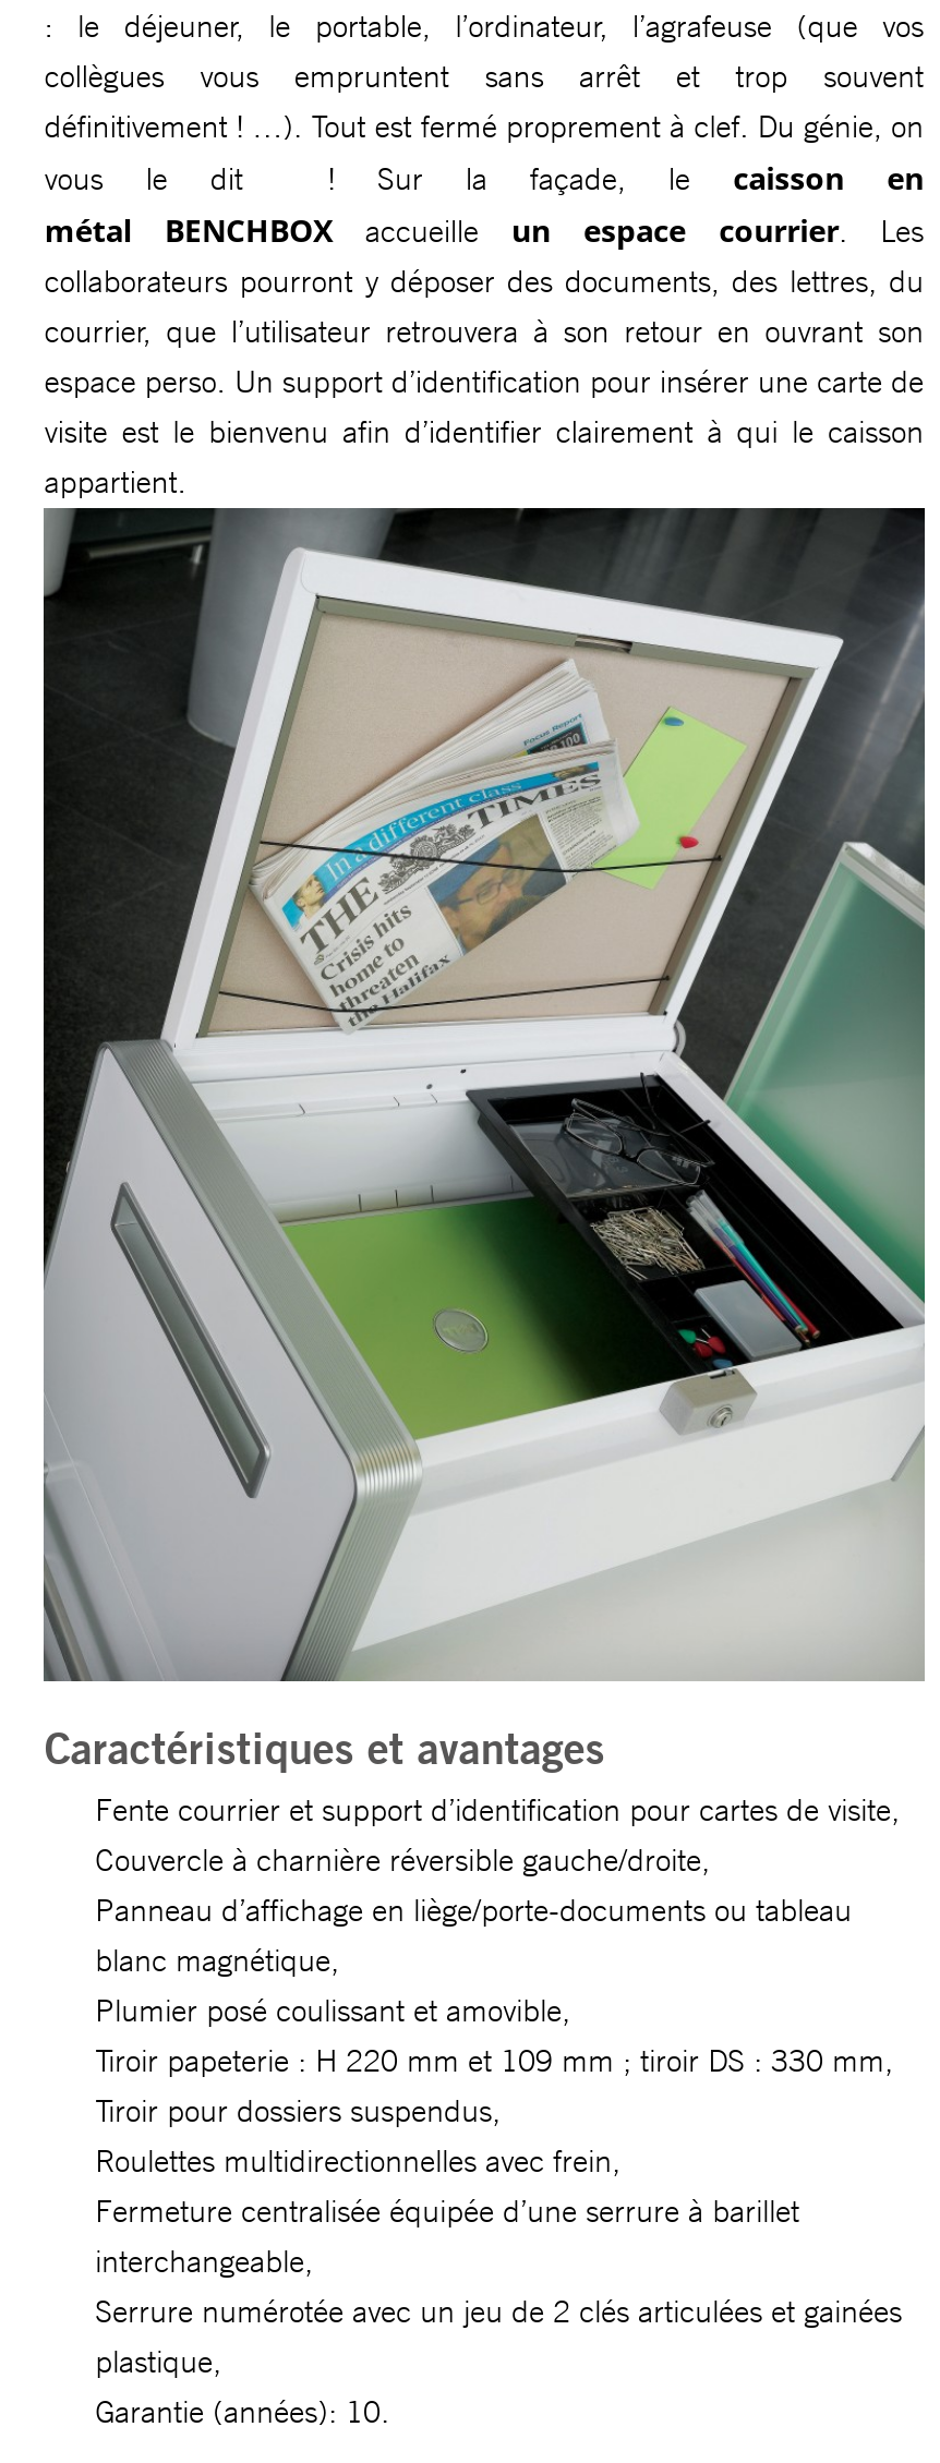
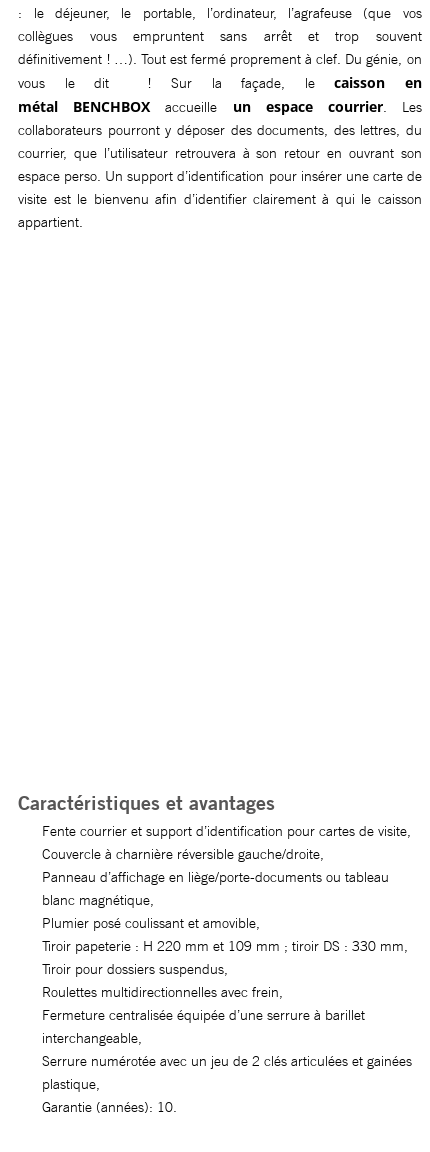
- [image]
